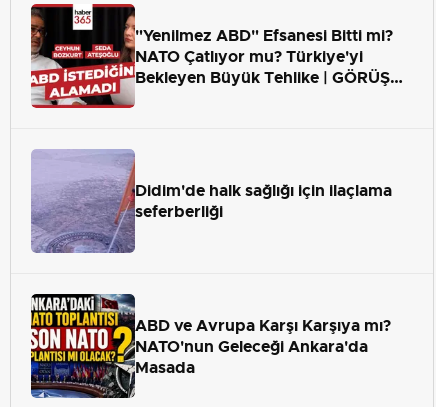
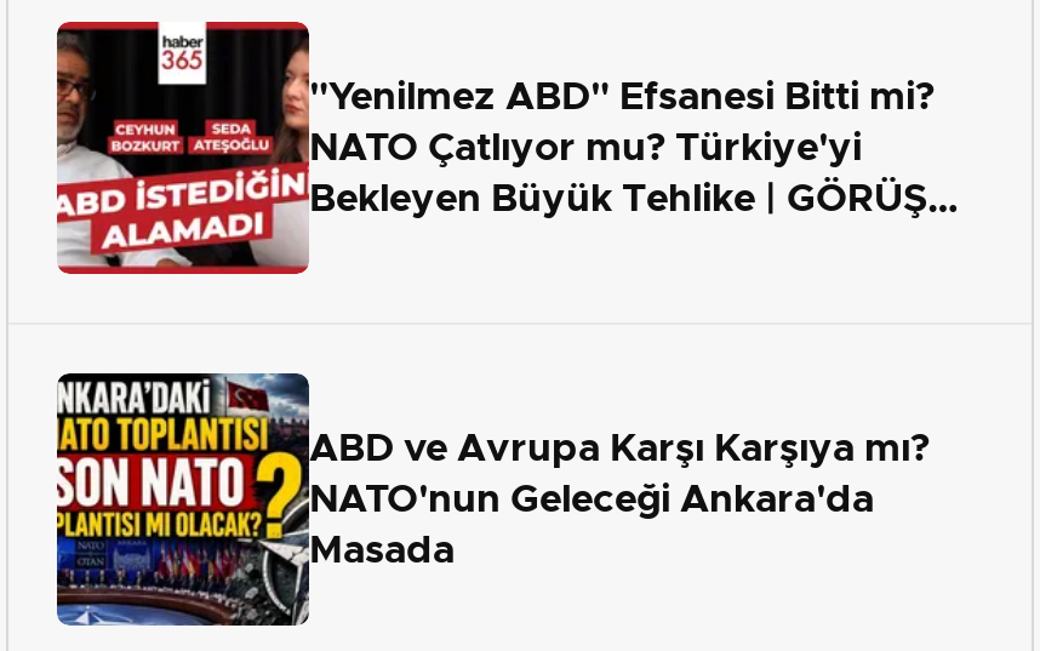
- [image]
- Didim'de halk sağlığı için ilaçlama
- seferberliği
